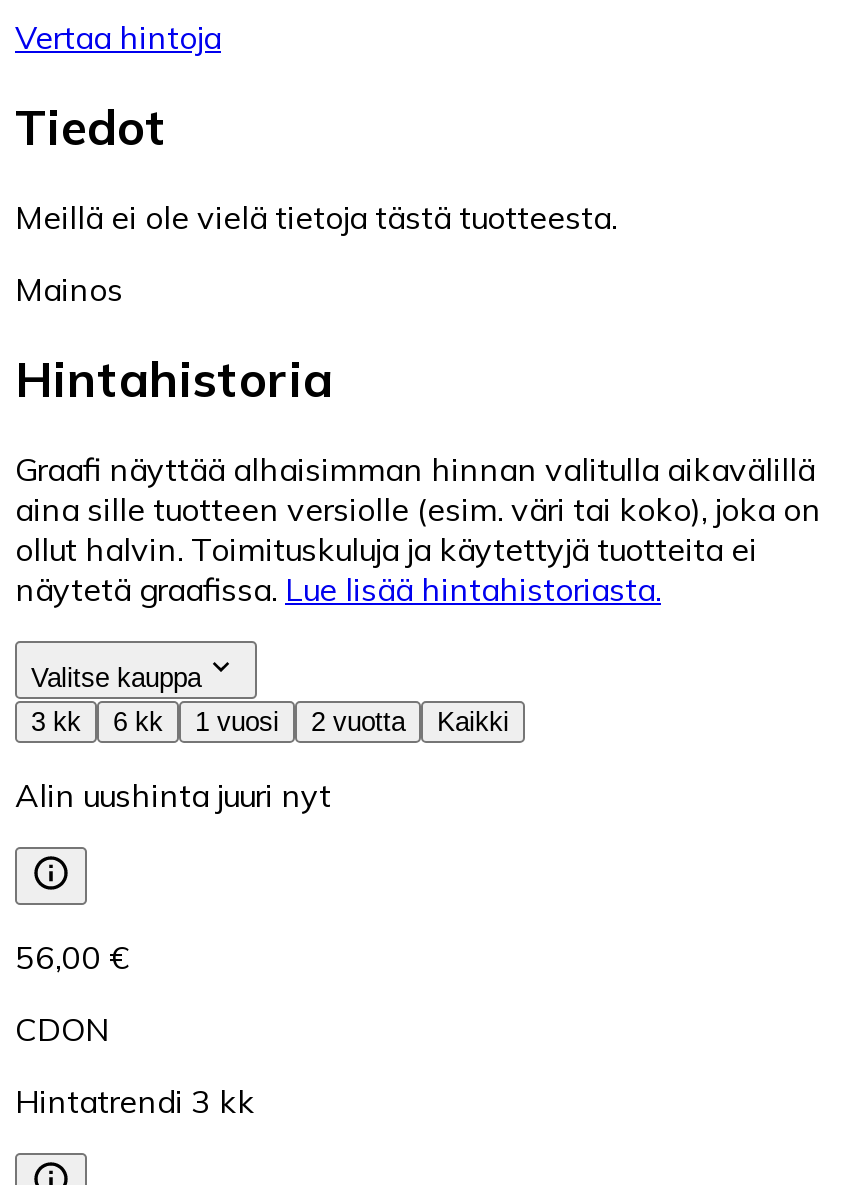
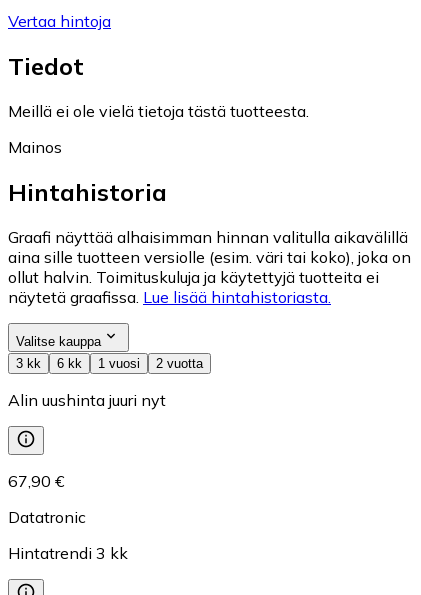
- Kaikki

- 56,00 €
+ 67,90 €

- CDON
+ Datatronic
